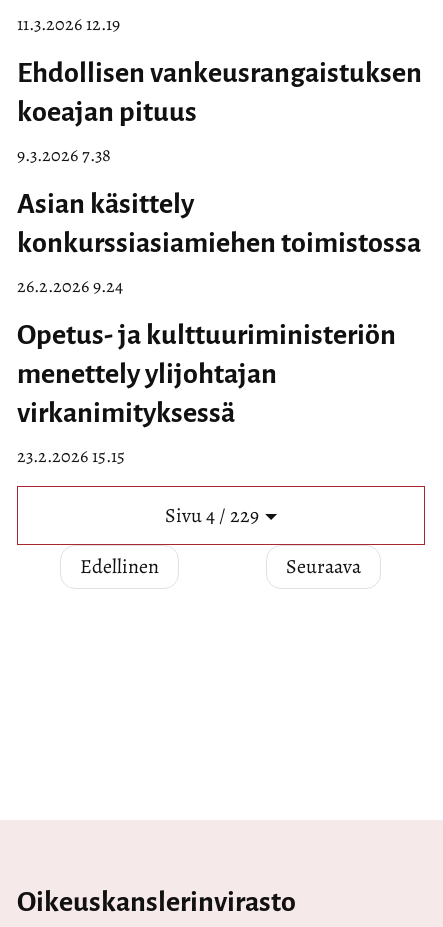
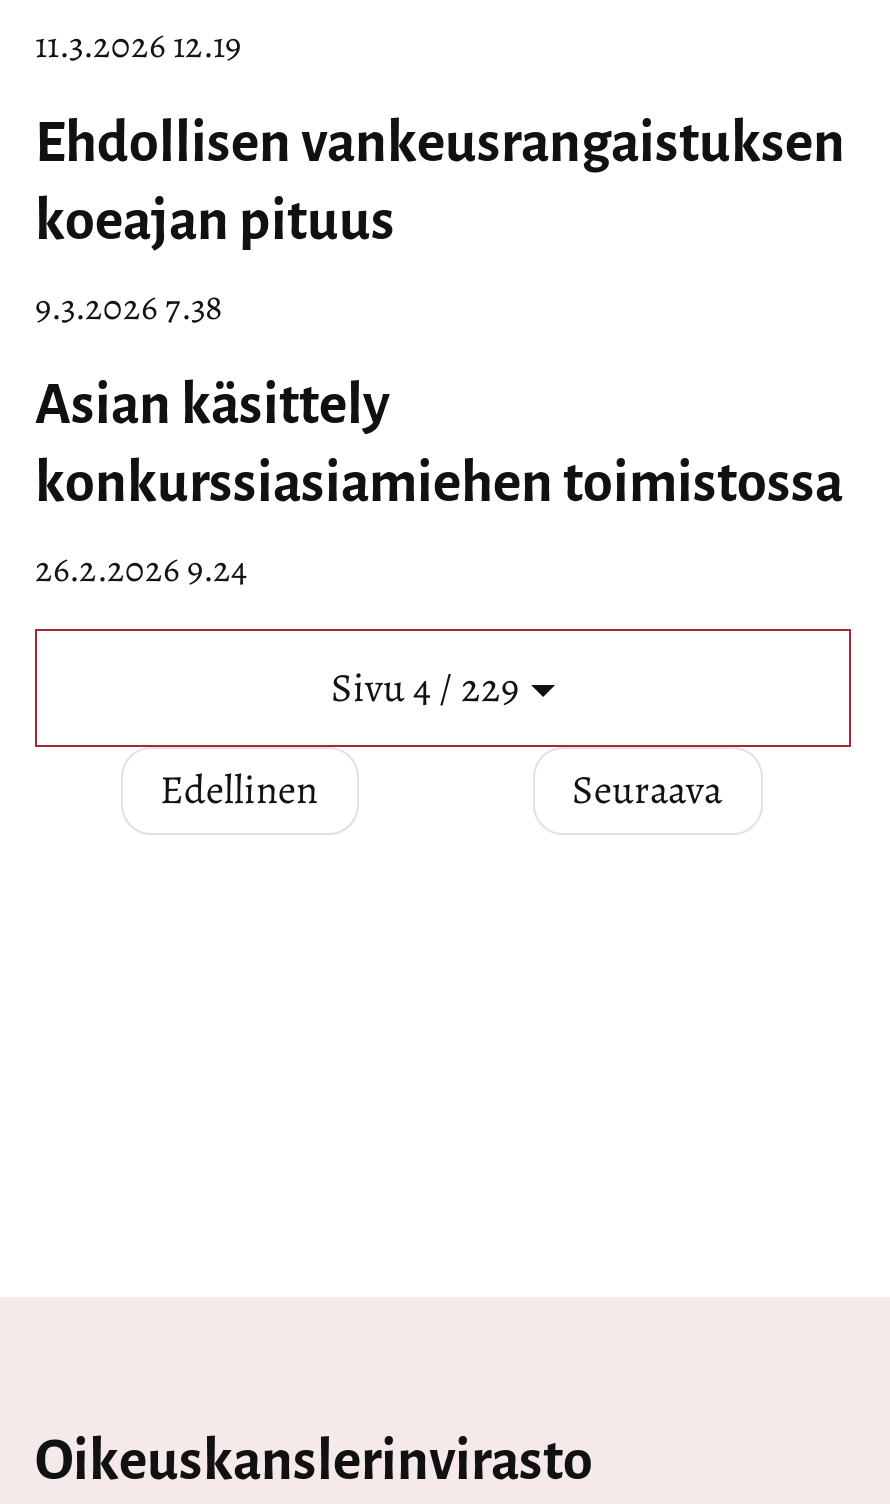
- Opetus- ja kulttuuriministeriön
- menettely ylijohtajan
- virkanimityksessä
- 23.2.2026 15.15
